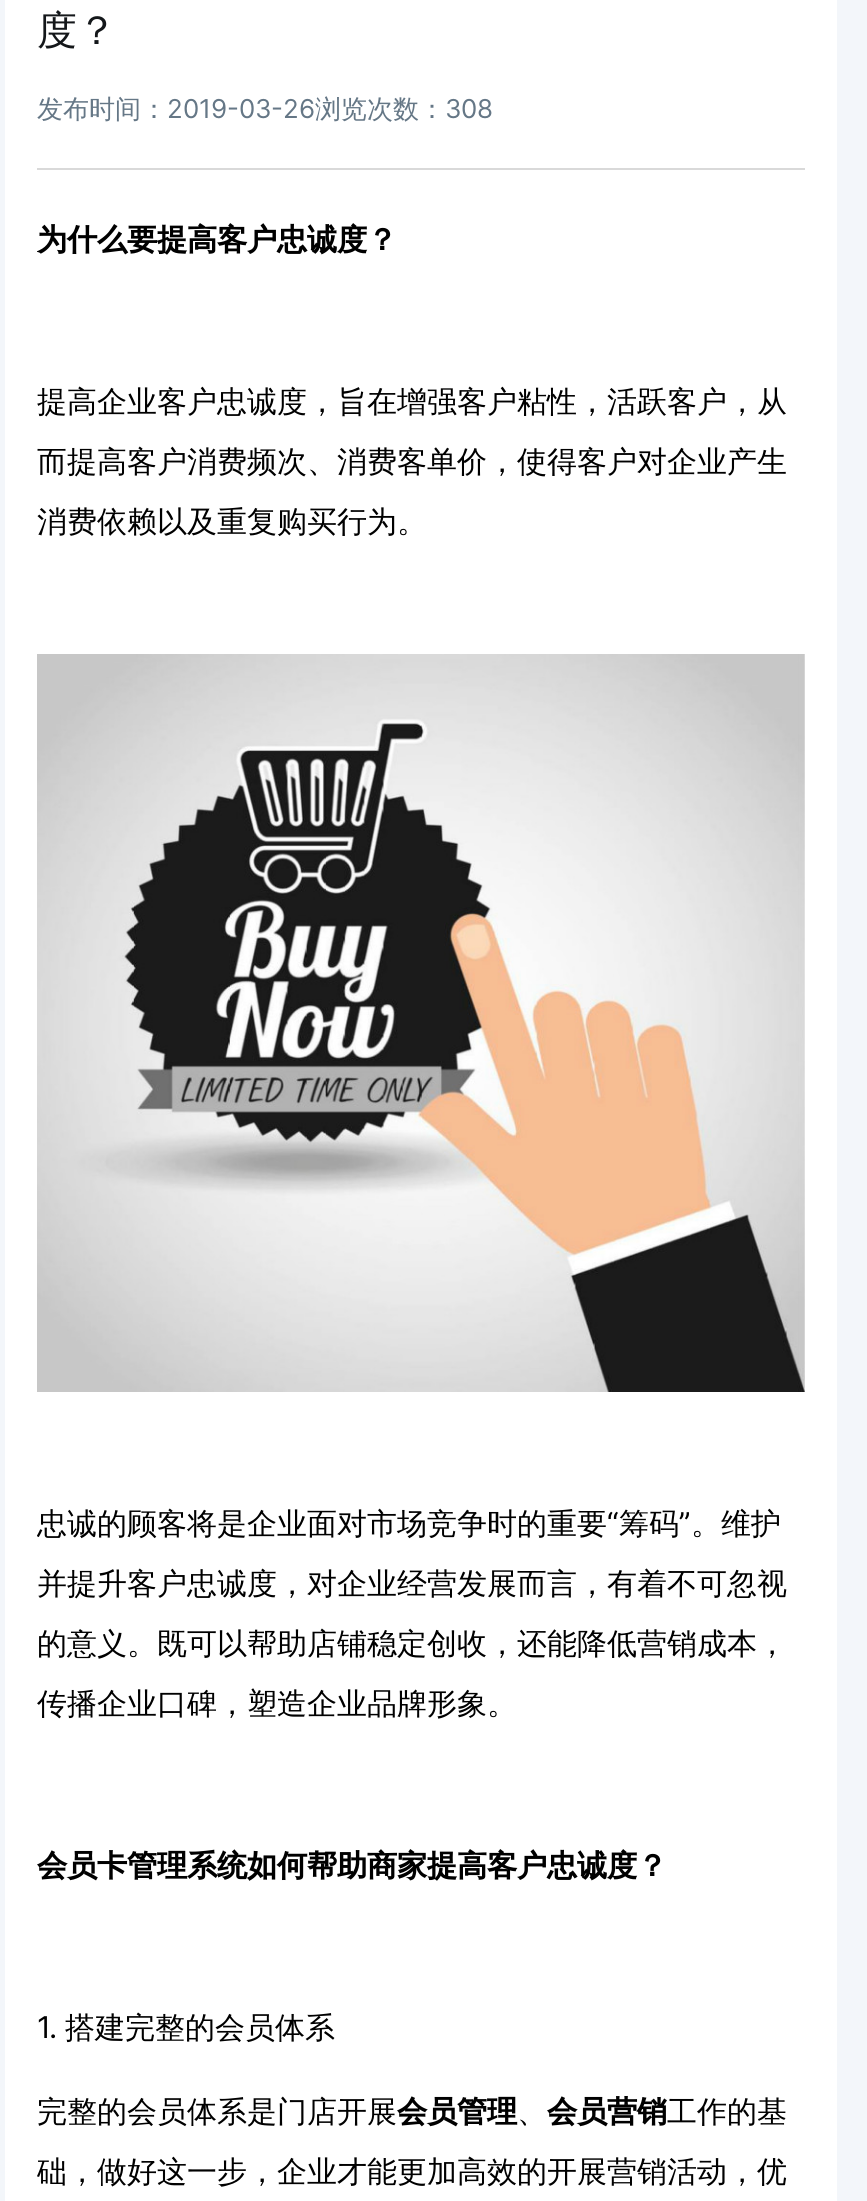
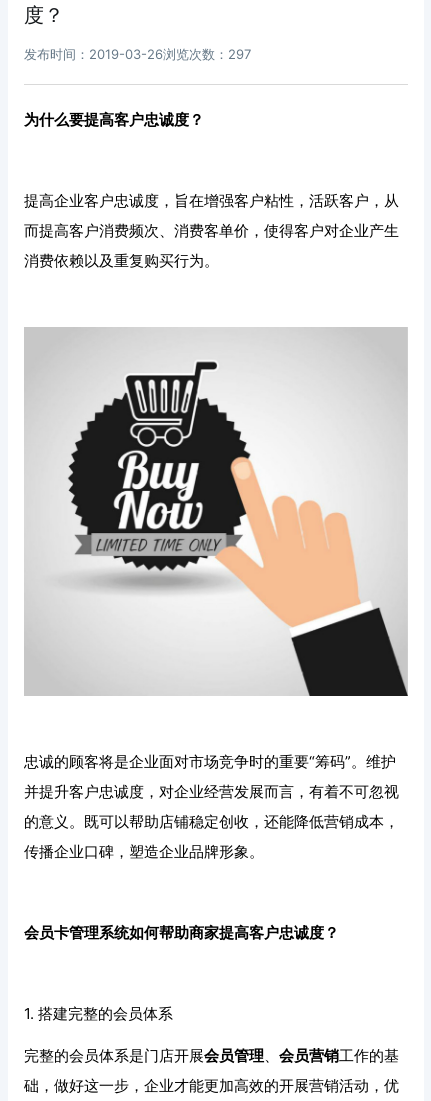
- 发布时间：2019-03-26浏览次数：308
+ 发布时间：2019-03-26浏览次数：297
